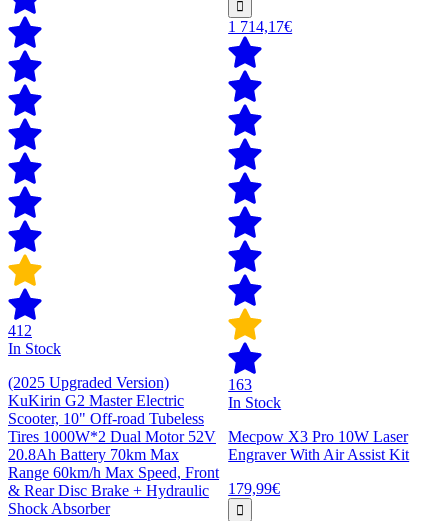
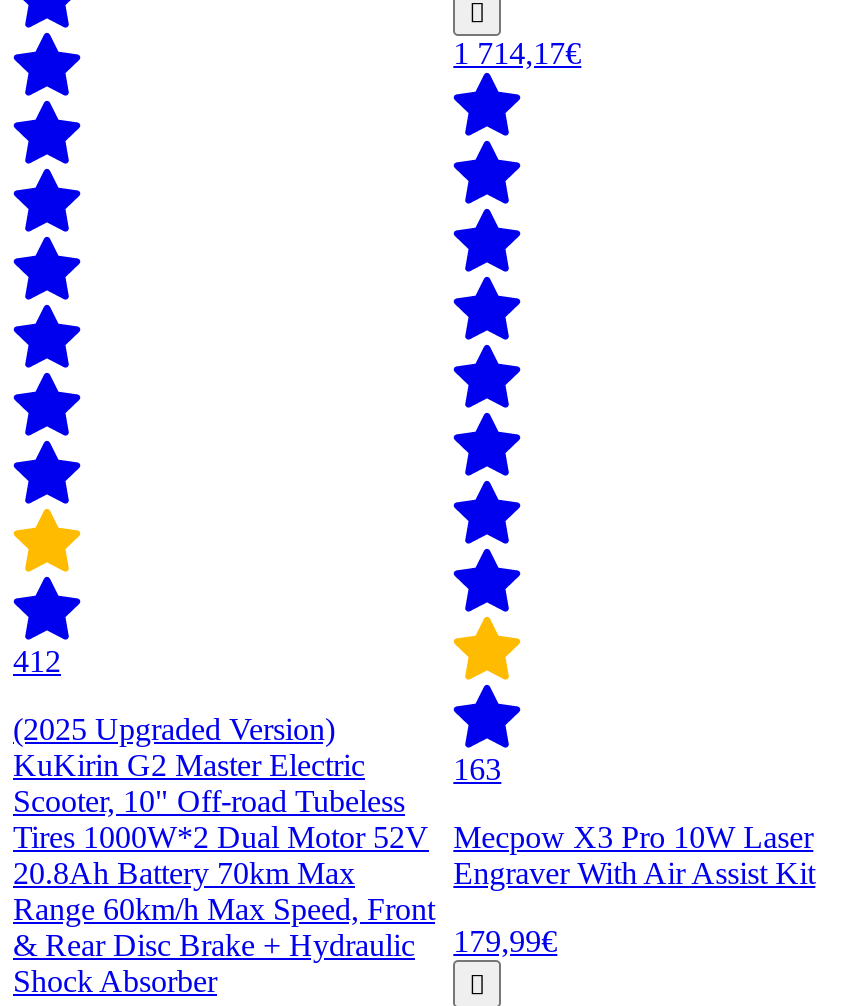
- In Stock

- In Stock
